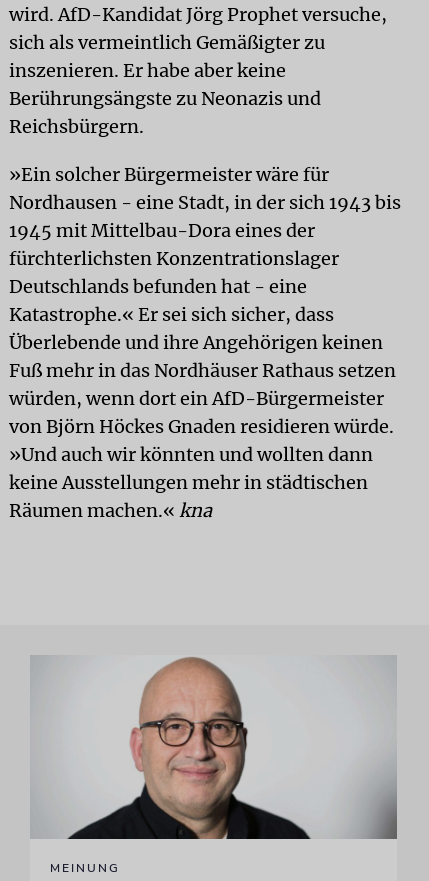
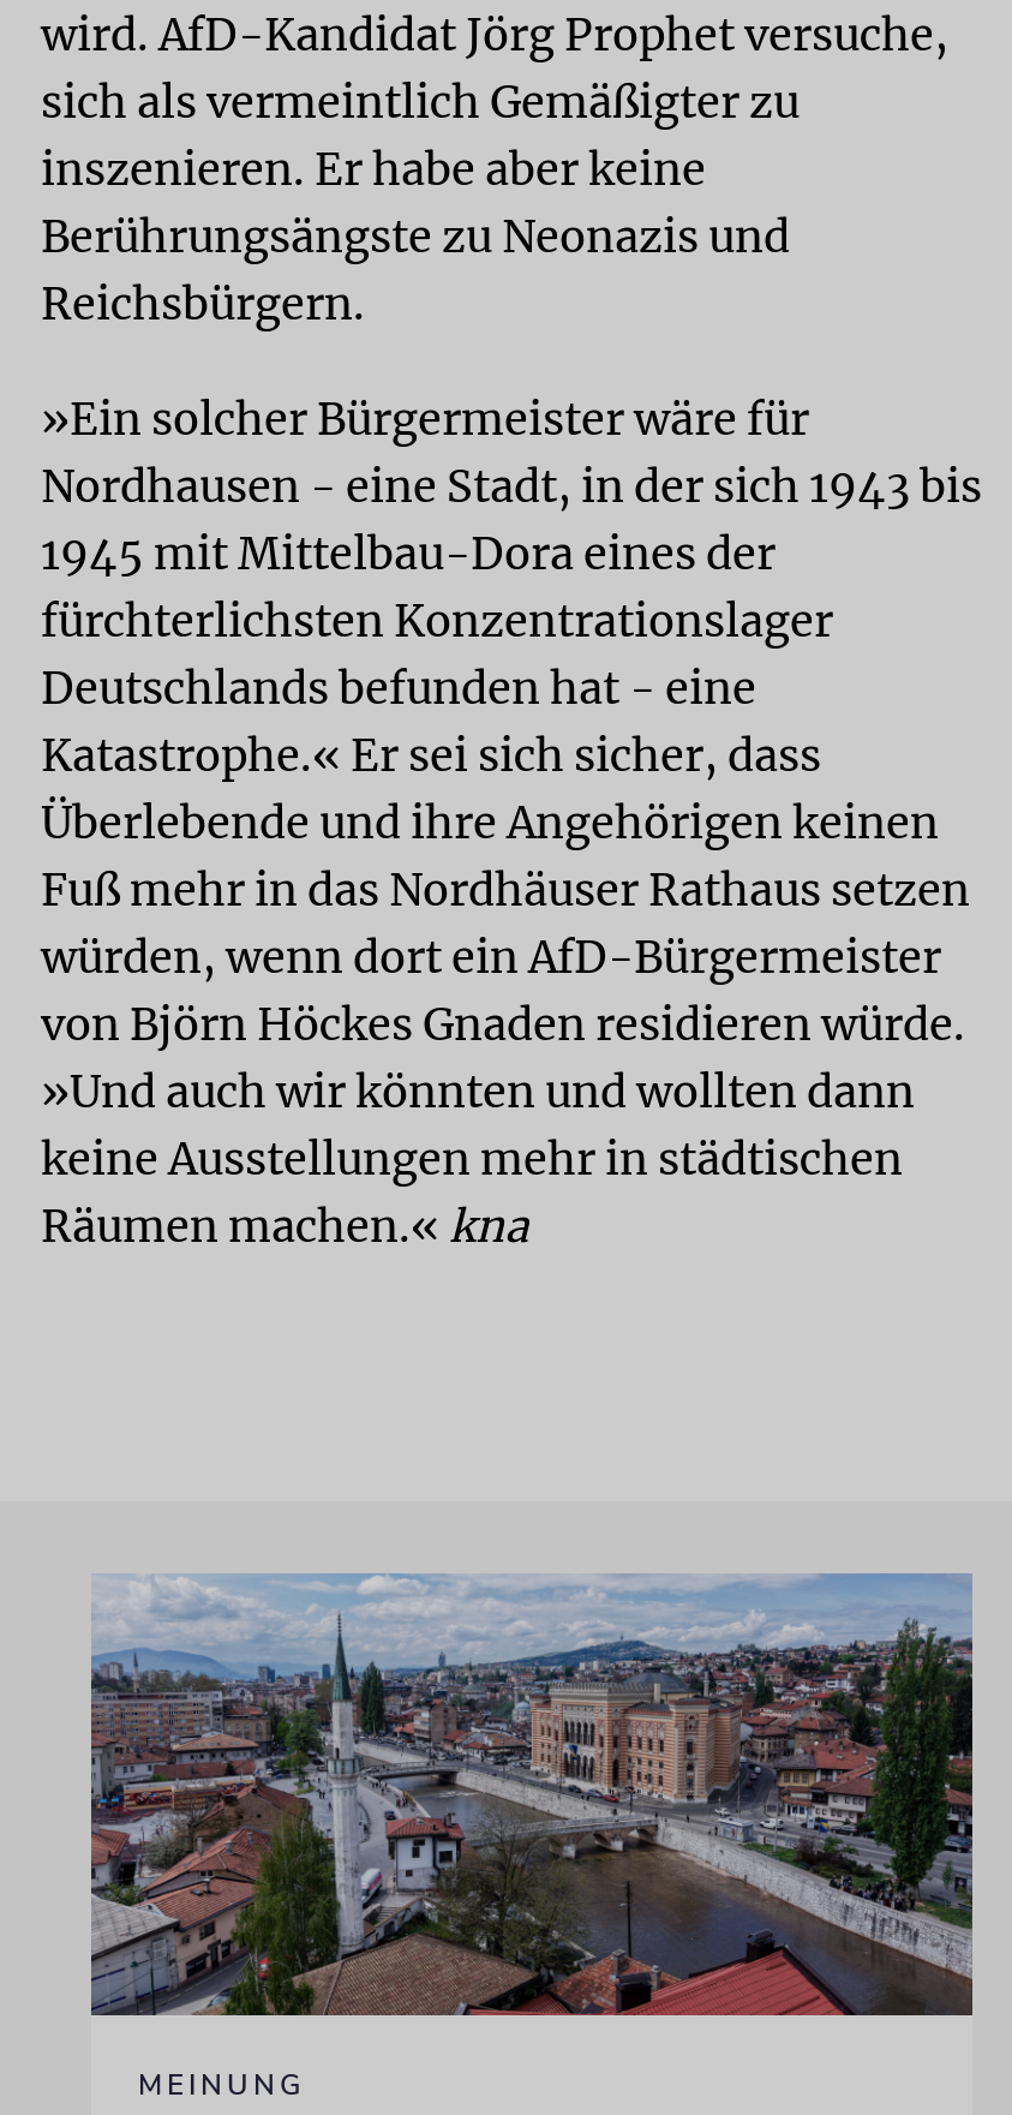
- [image]
+ [image]
